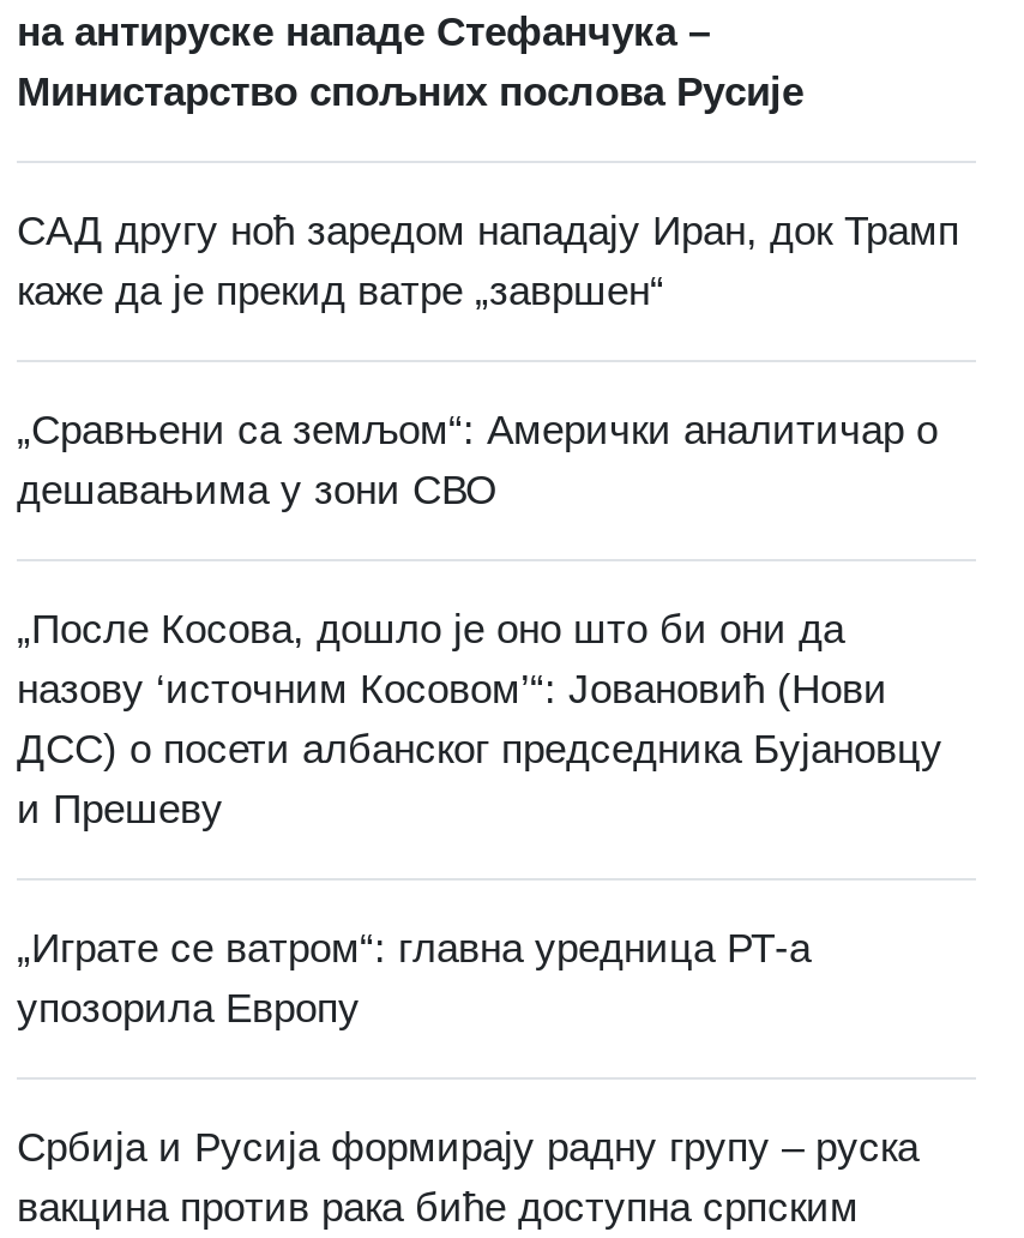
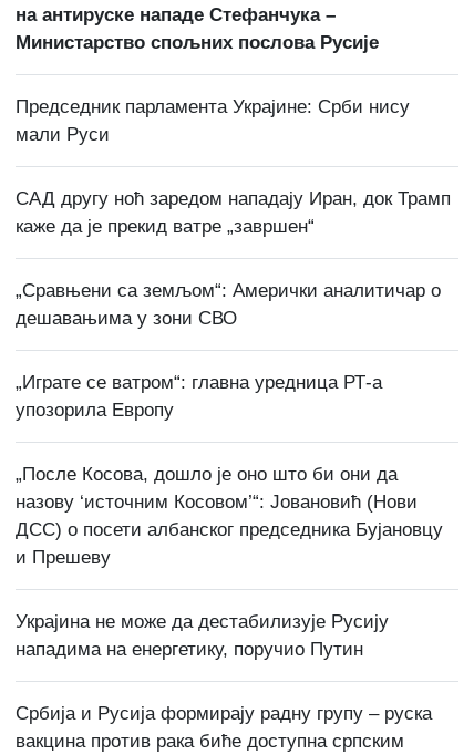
+ Председник парламента Украјине: Срби нису
+ мали Руси

+ Украјина не може да дестабилизује Русију
+ нападима на енергетику, поручио Путин

moved up: „Играте се ватром“: главна уредница РТ-а | упозорила Европу
